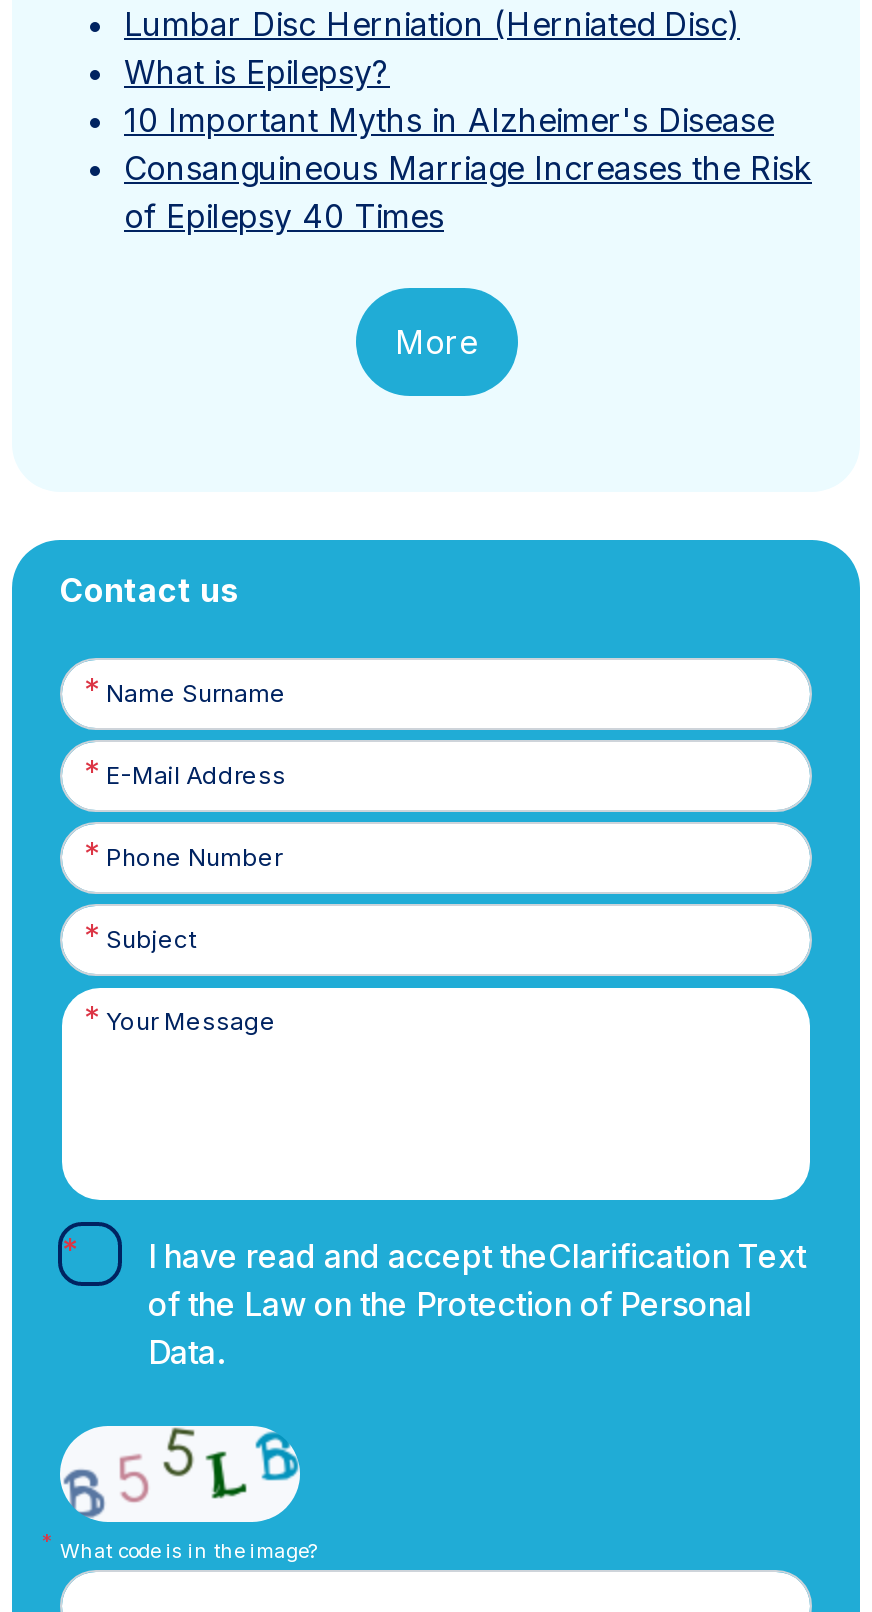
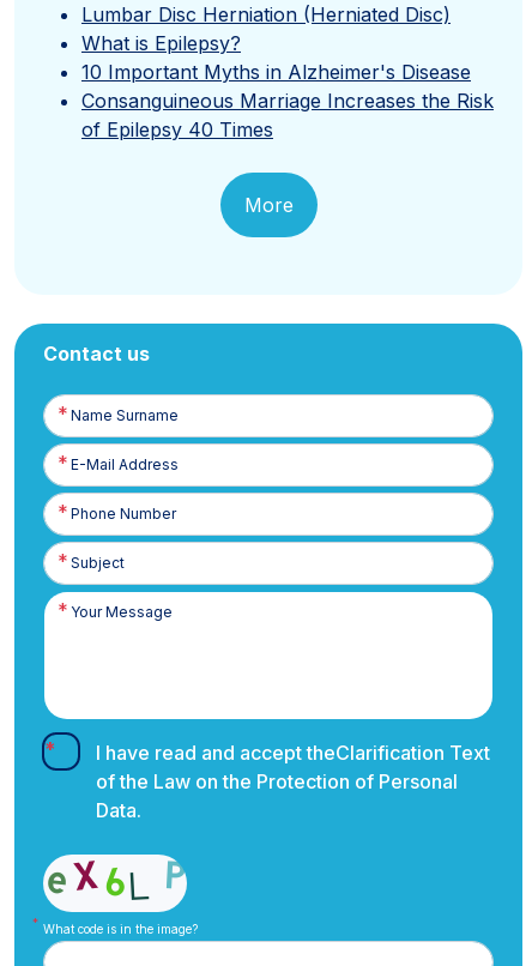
- [image]
+ [image]
